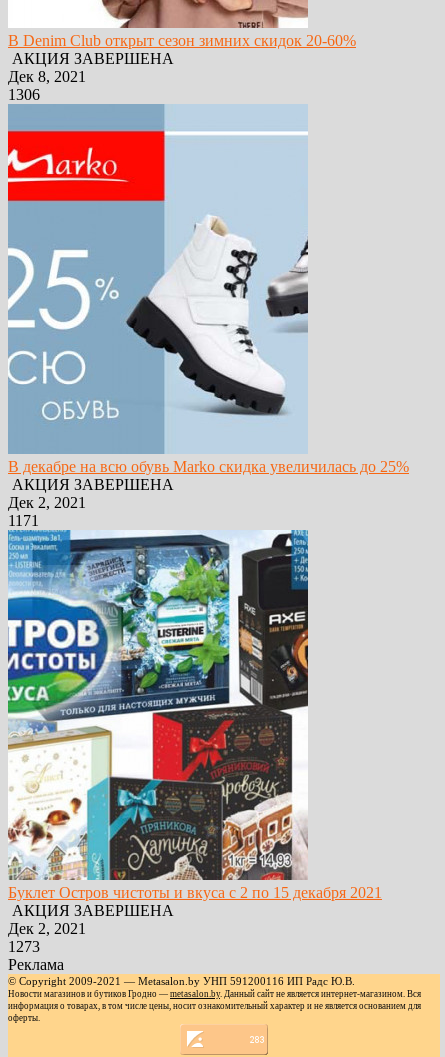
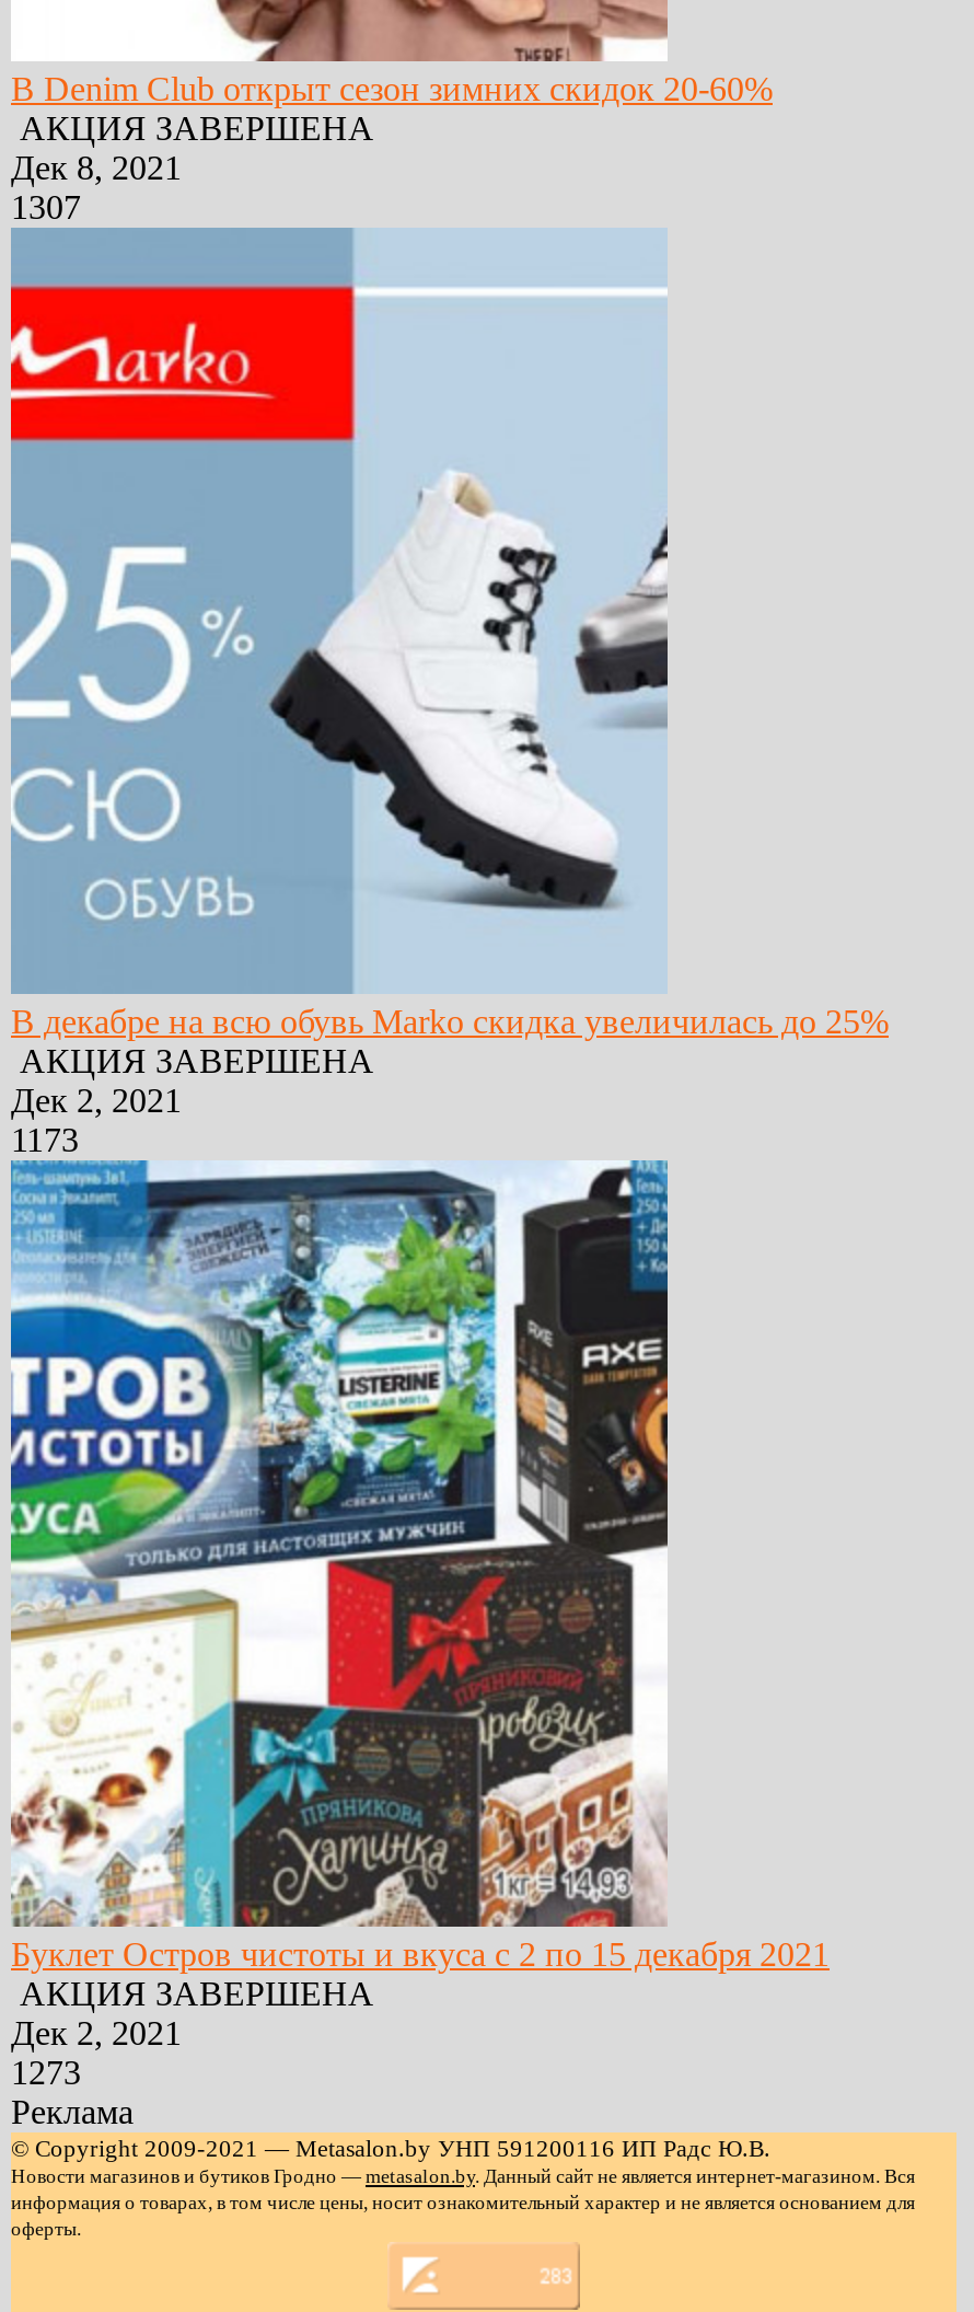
- 1306
+ 1307

- 1171
+ 1173
